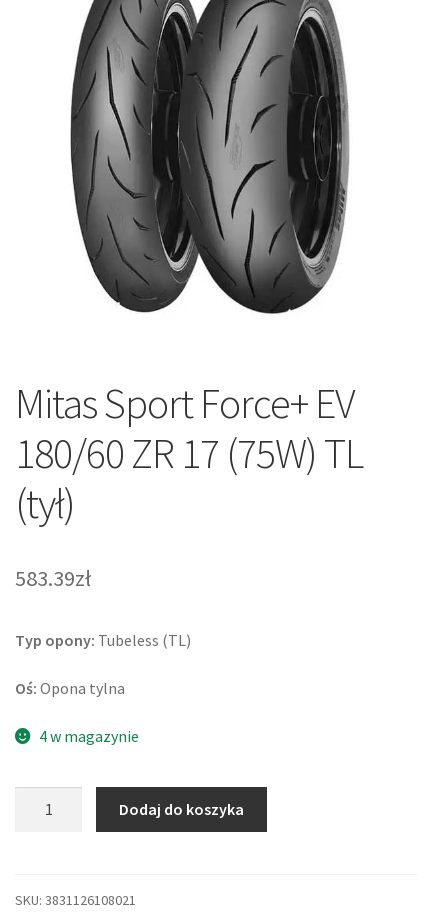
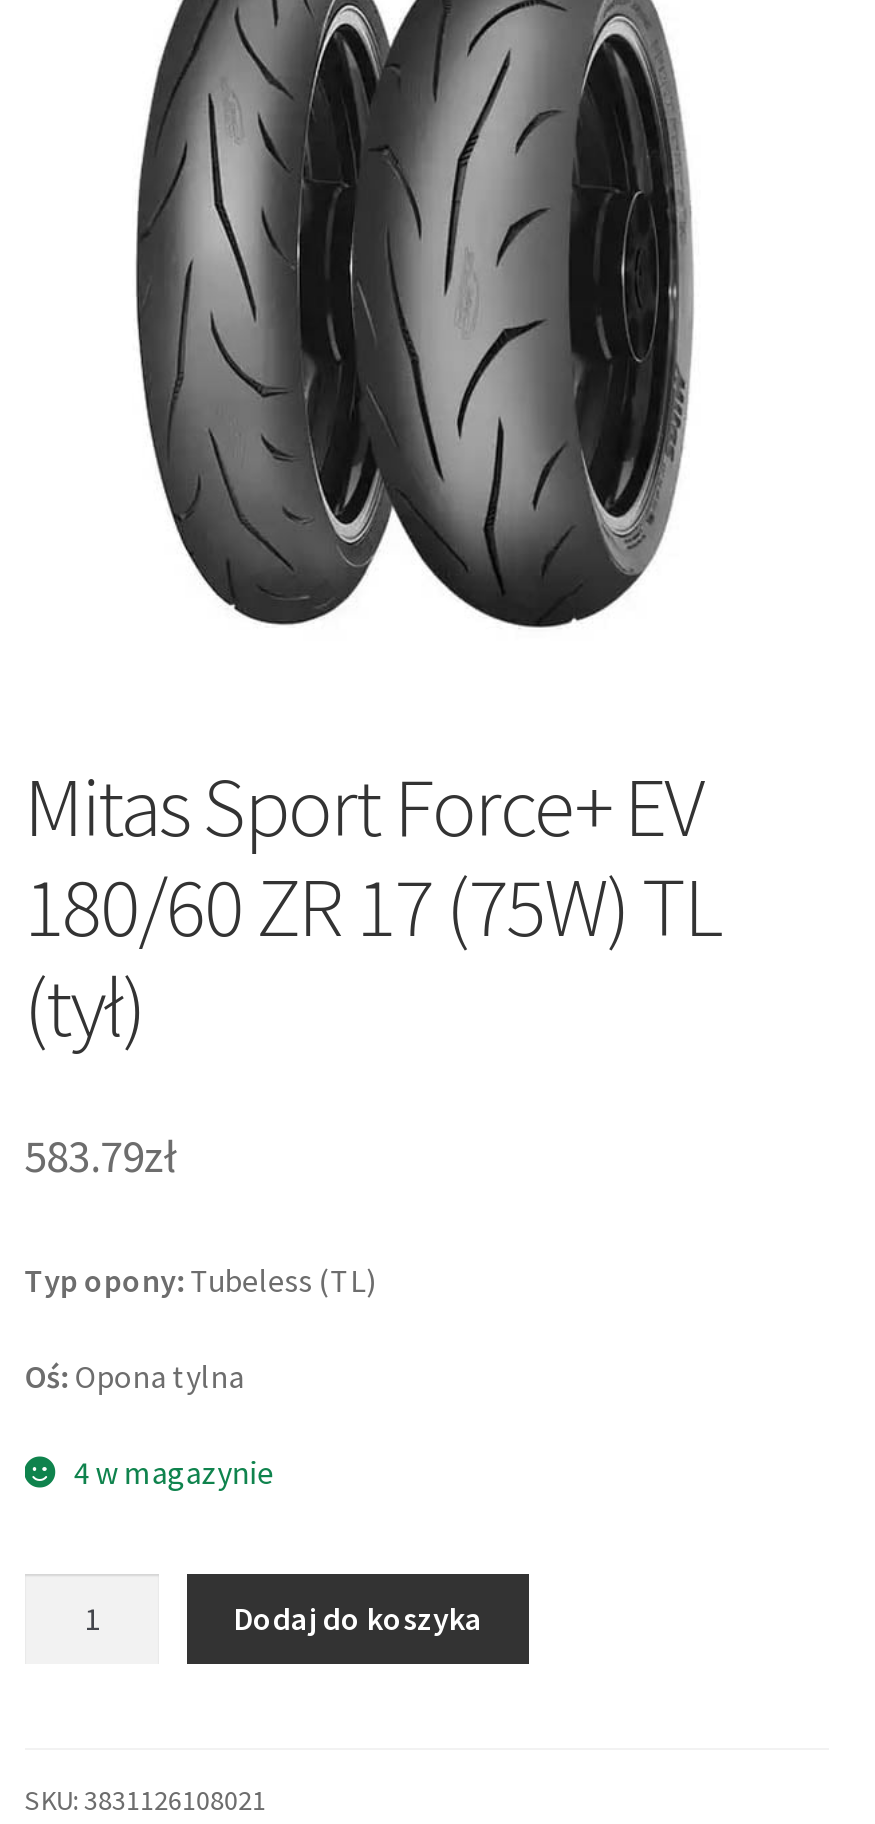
- 583.39zł
+ 583.79zł
